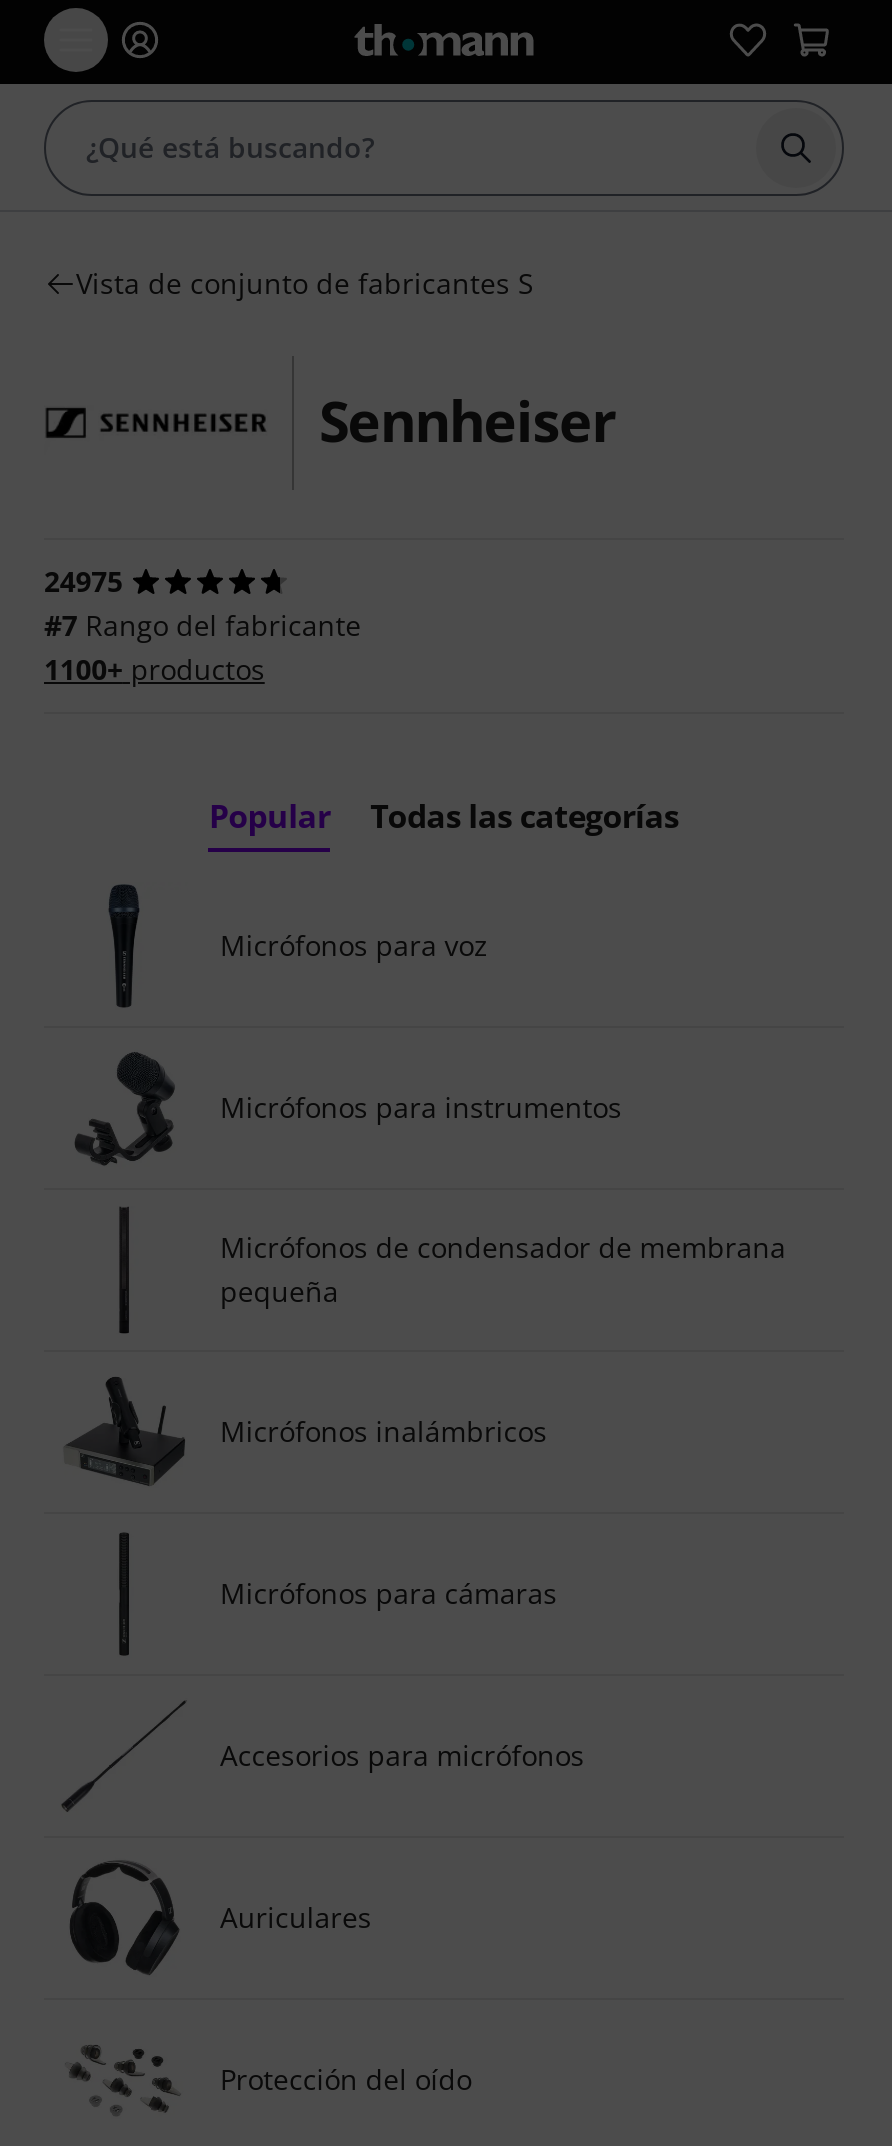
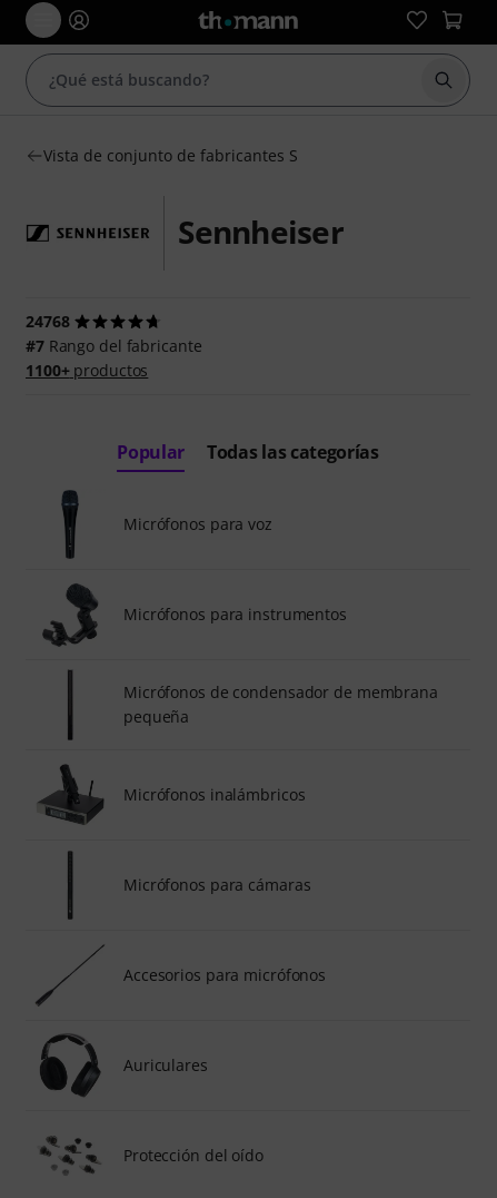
- 24975
+ 24768
